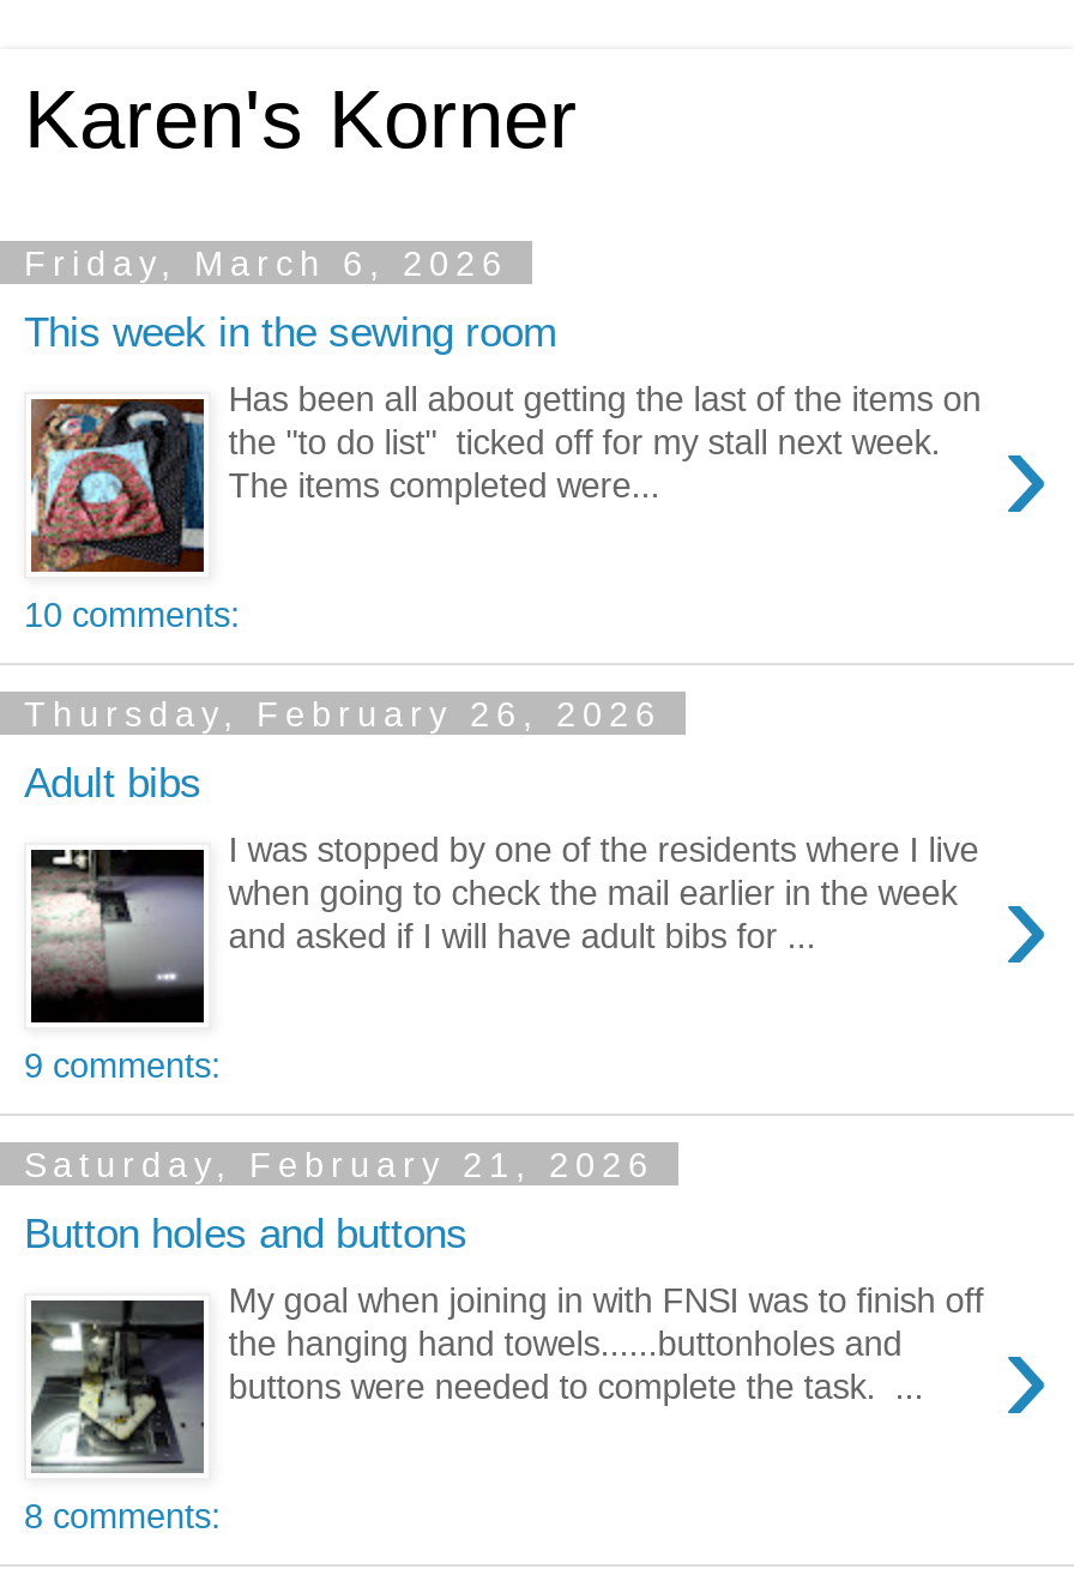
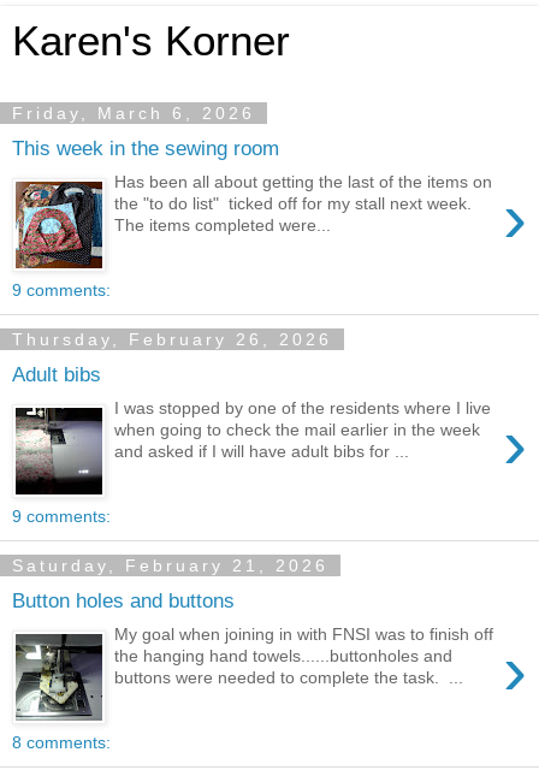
- 10 comments:
+ 9 comments:
